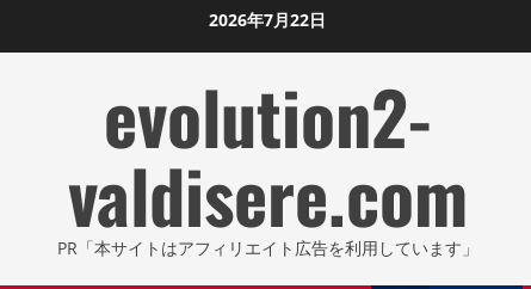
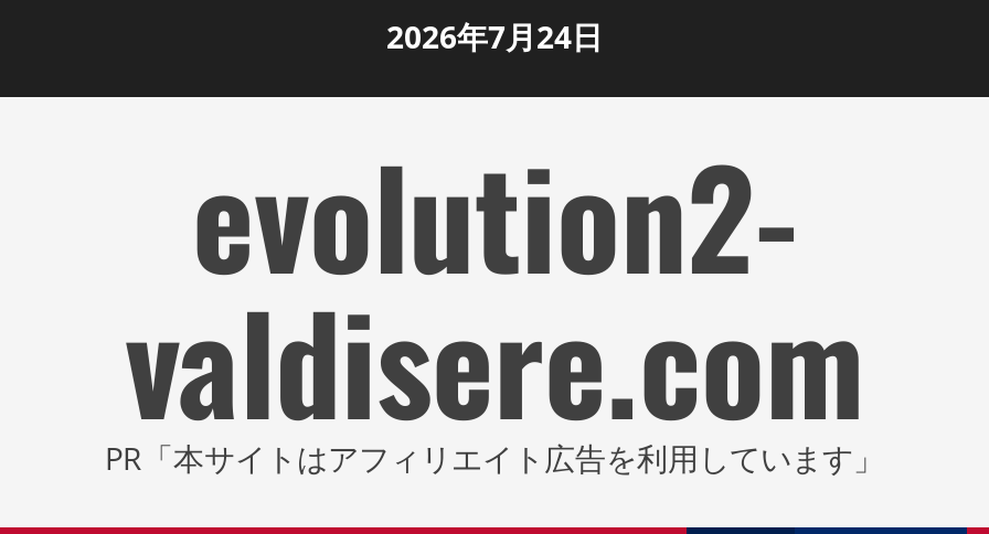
- 2026年7月22日
+ 2026年7月24日
